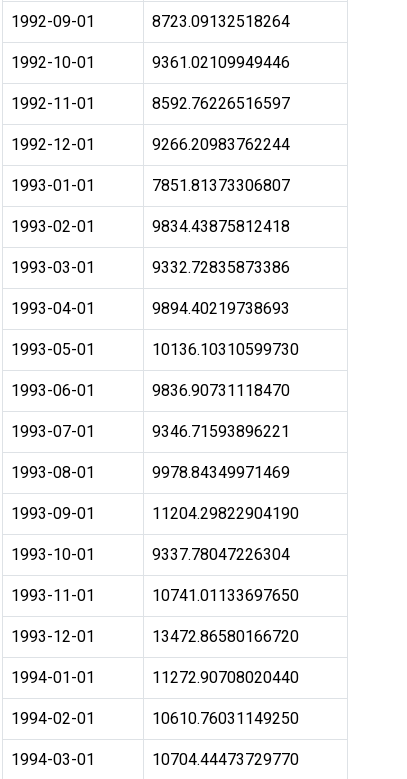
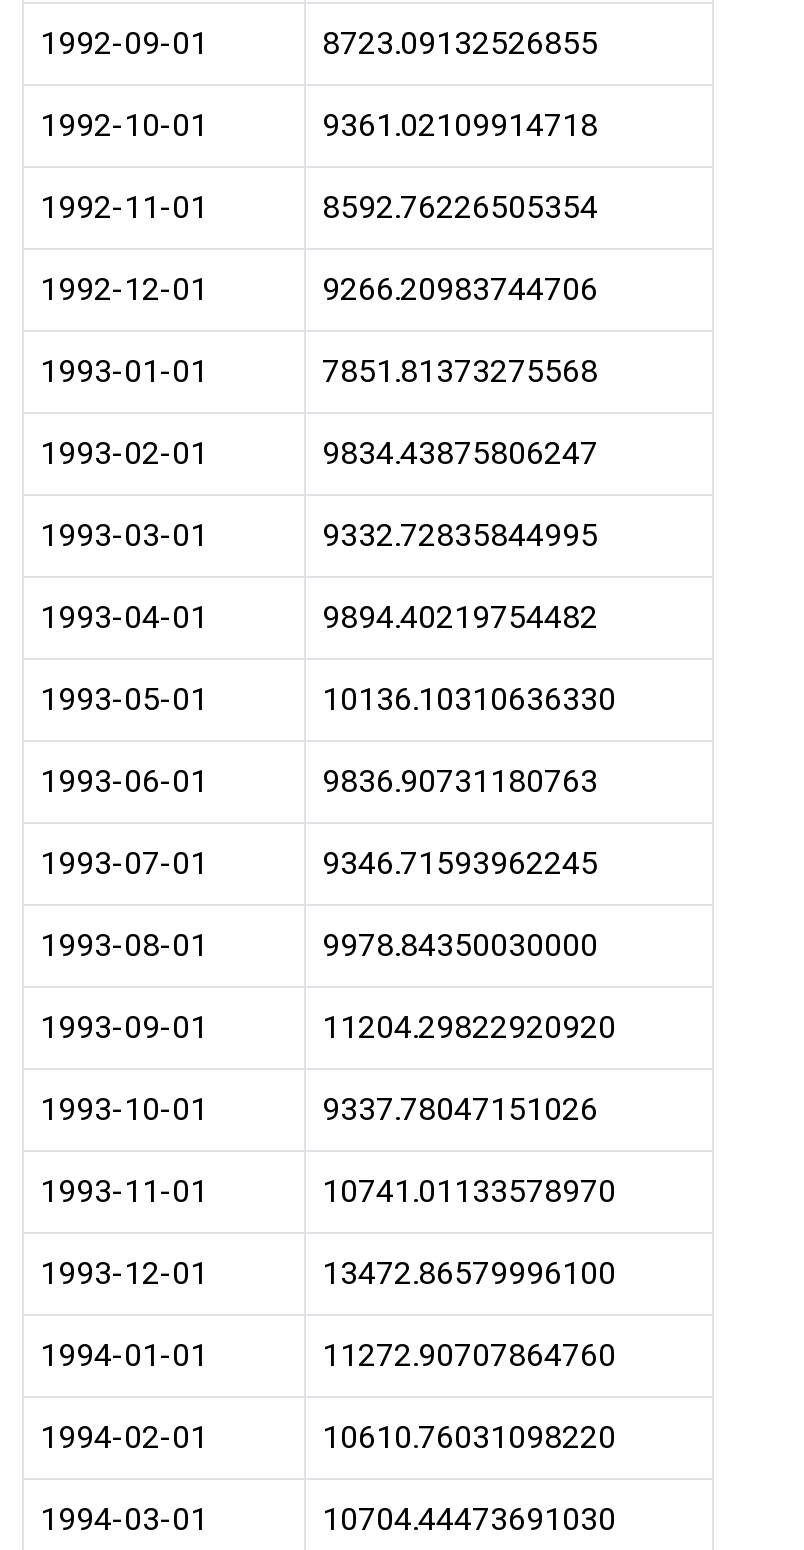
- 8723.09132518264
+ 8723.09132526855

- 9361.02109949446
+ 9361.02109914718

- 8592.76226516597
+ 8592.76226505354

- 9266.20983762244
+ 9266.20983744706

- 7851.81373306807
+ 7851.81373275568

- 9834.43875812418
+ 9834.43875806247

- 9332.72835873386
+ 9332.72835844995

- 9894.40219738693
+ 9894.40219754482

- 10136.10310599730
+ 10136.10310636330

- 9836.90731118470
+ 9836.90731180763

- 9346.71593896221
+ 9346.71593962245

- 9978.84349971469
+ 9978.84350030000

- 11204.29822904190
+ 11204.29822920920

- 9337.78047226304
+ 9337.78047151026

- 10741.01133697650
+ 10741.01133578970

- 13472.86580166720
+ 13472.86579996100

- 11272.90708020440
+ 11272.90707864760

- 10610.76031149250
+ 10610.76031098220

- 10704.44473729770
+ 10704.44473691030
